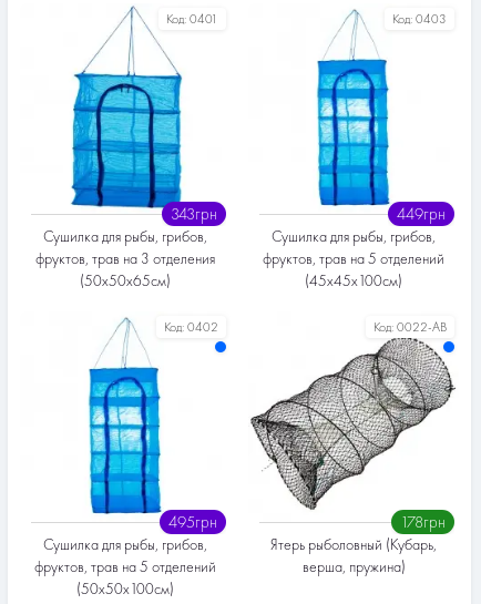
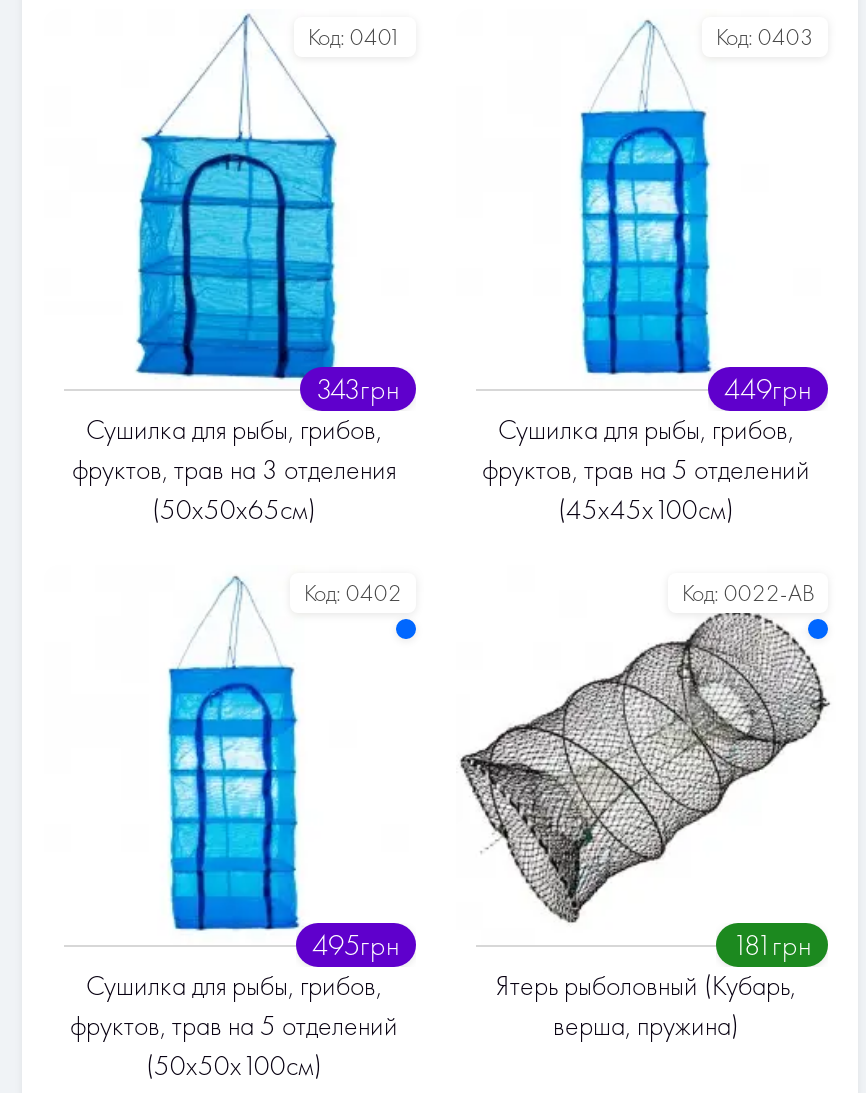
- 178грн
+ 181грн
